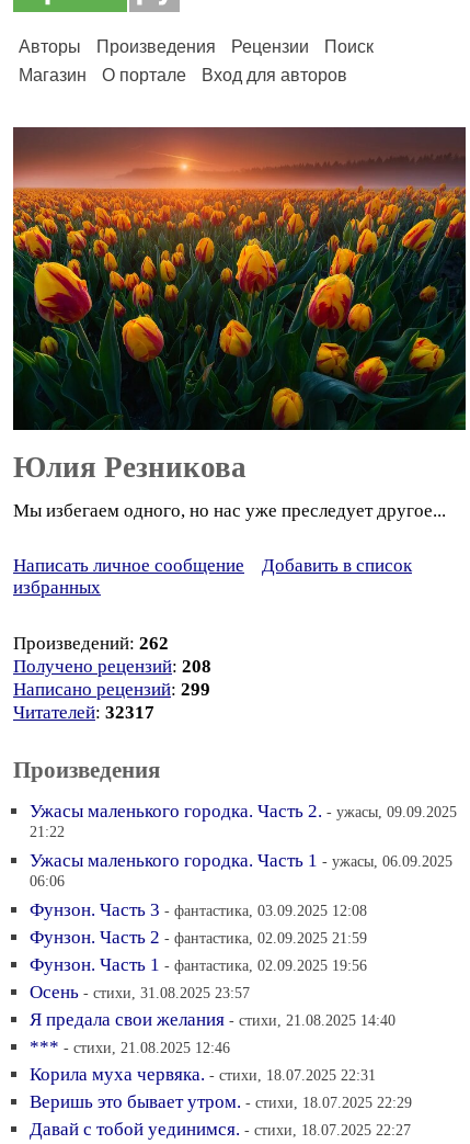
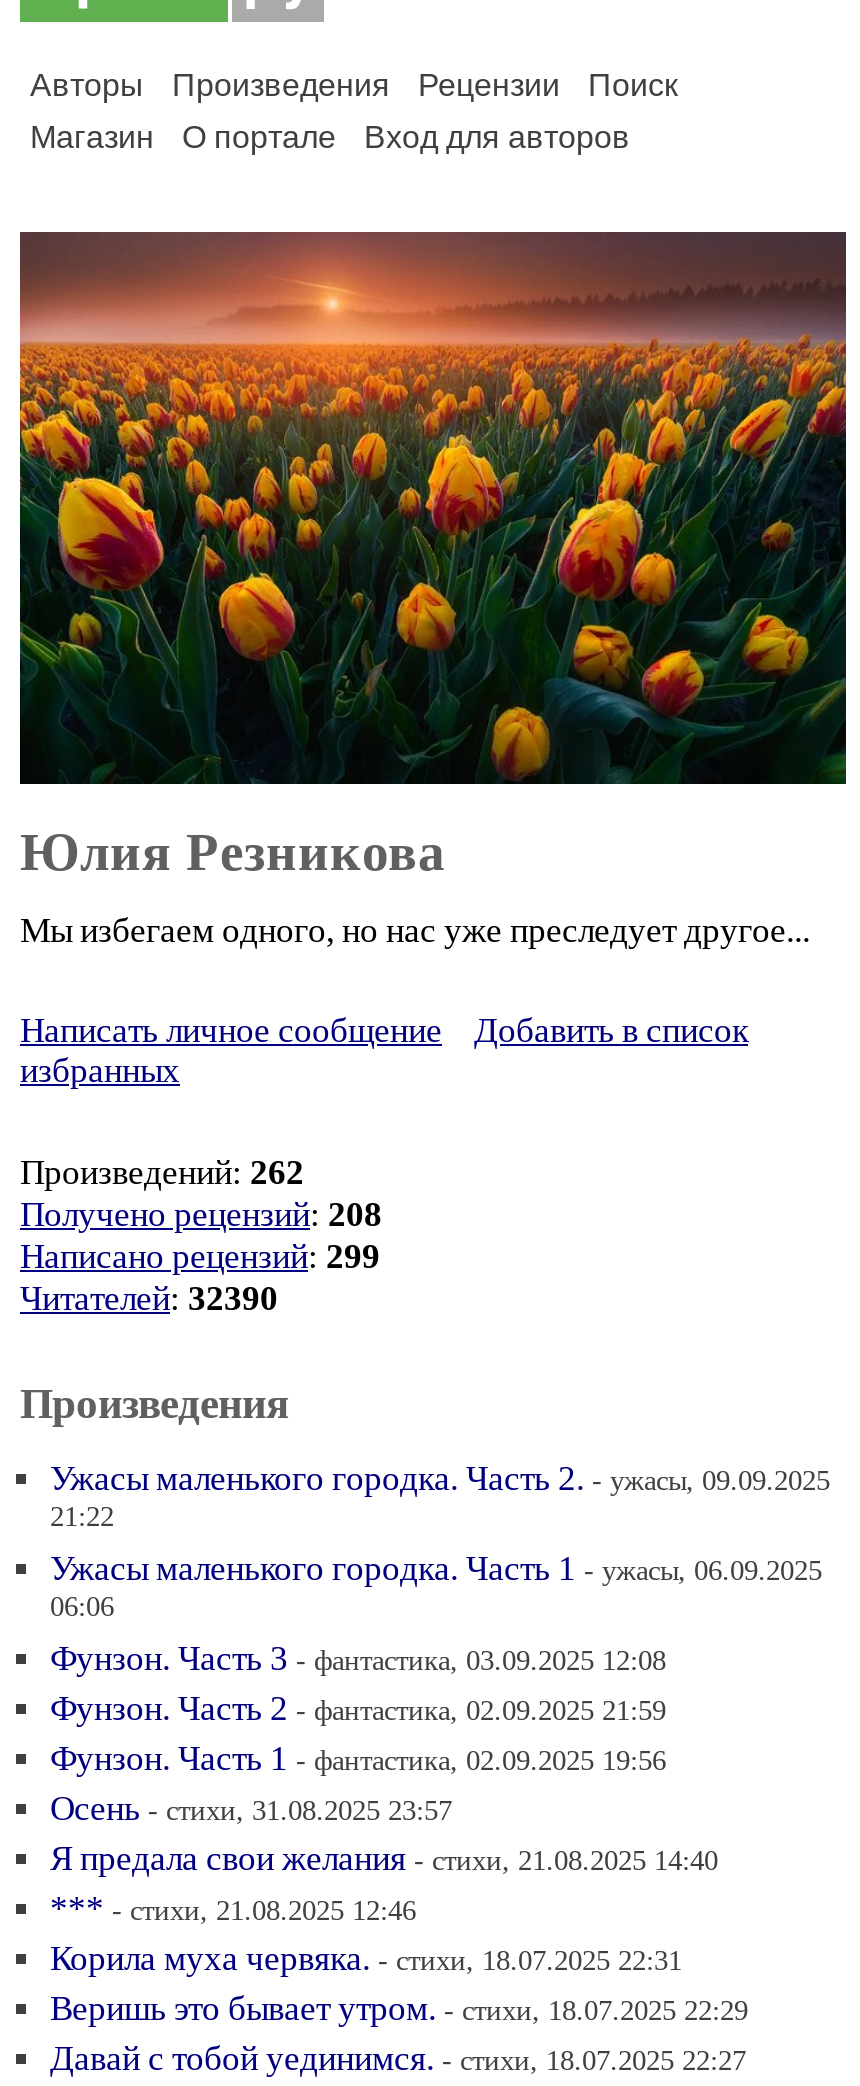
- Читателей: 32317
+ Читателей: 32390
